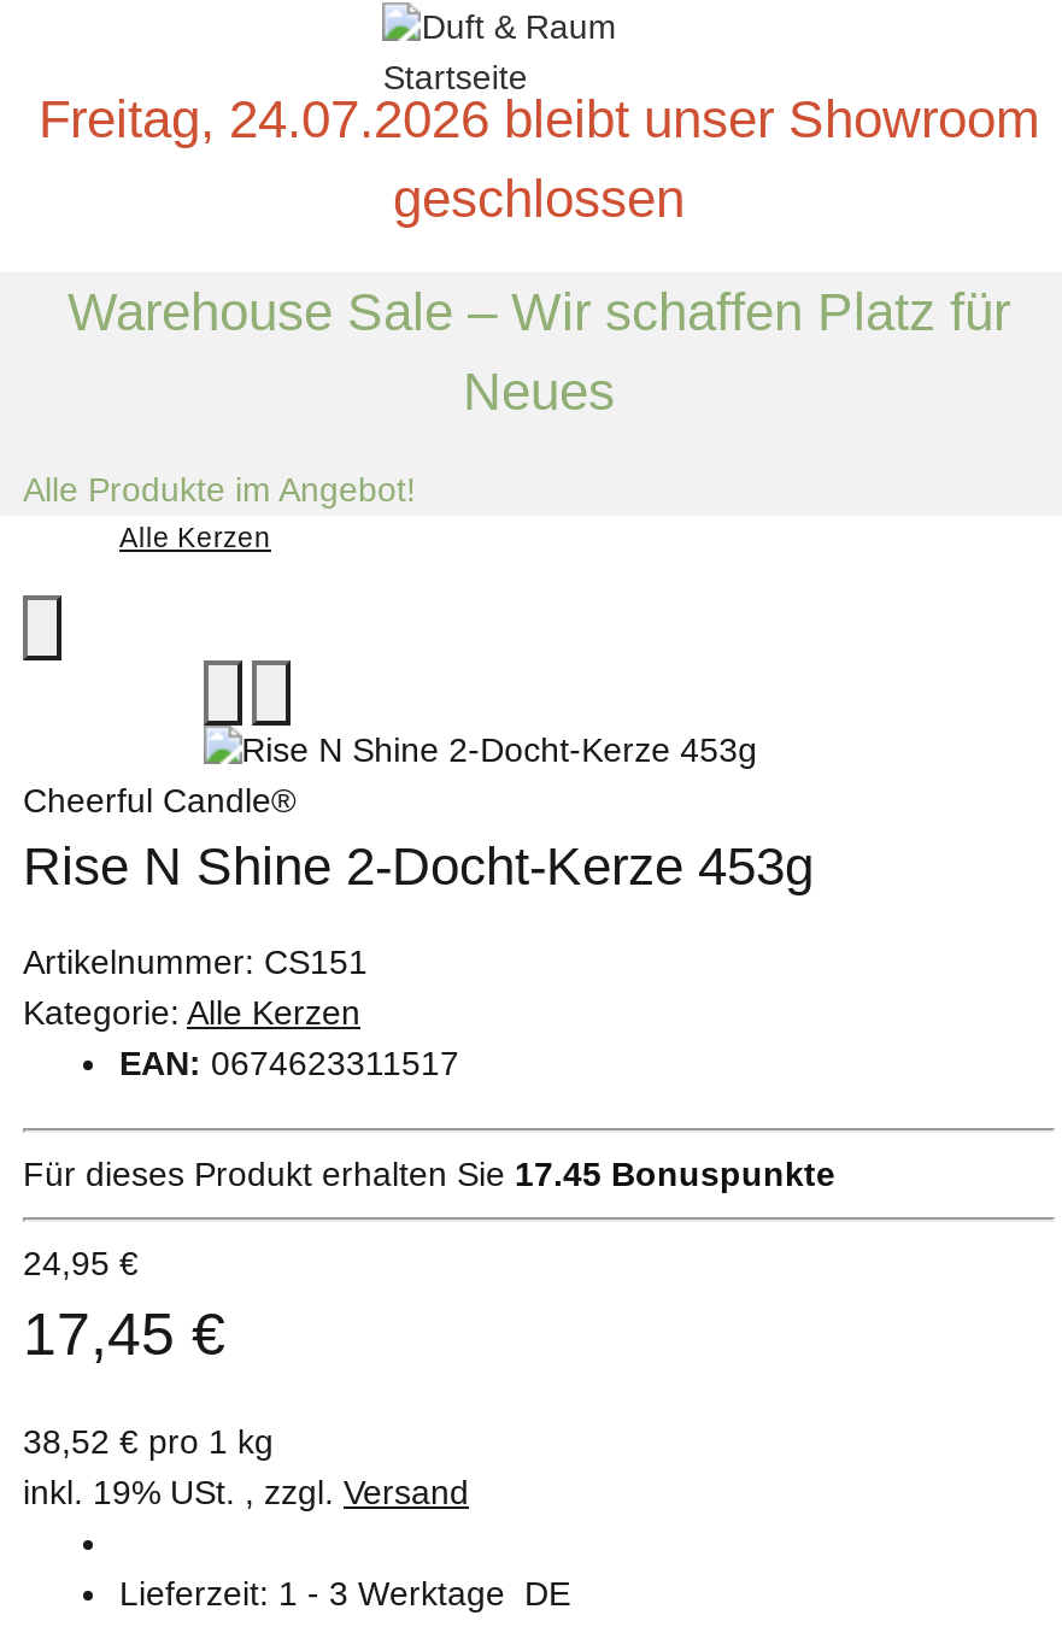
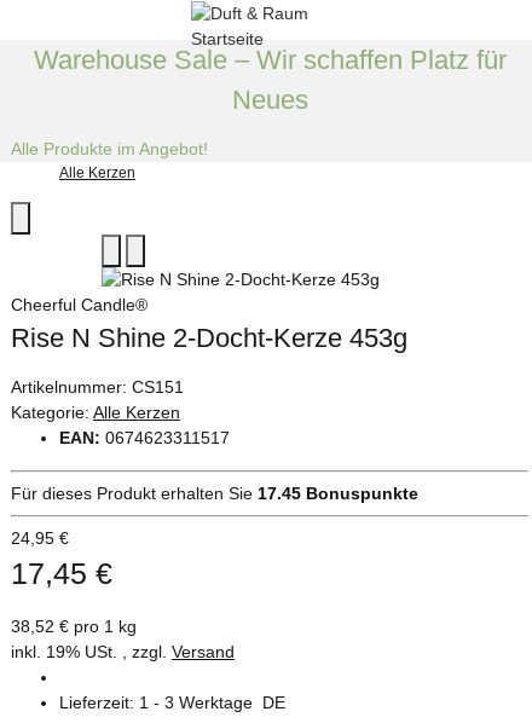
- Freitag, 24.07.2026 bleibt unser Showroom
- geschlossen
